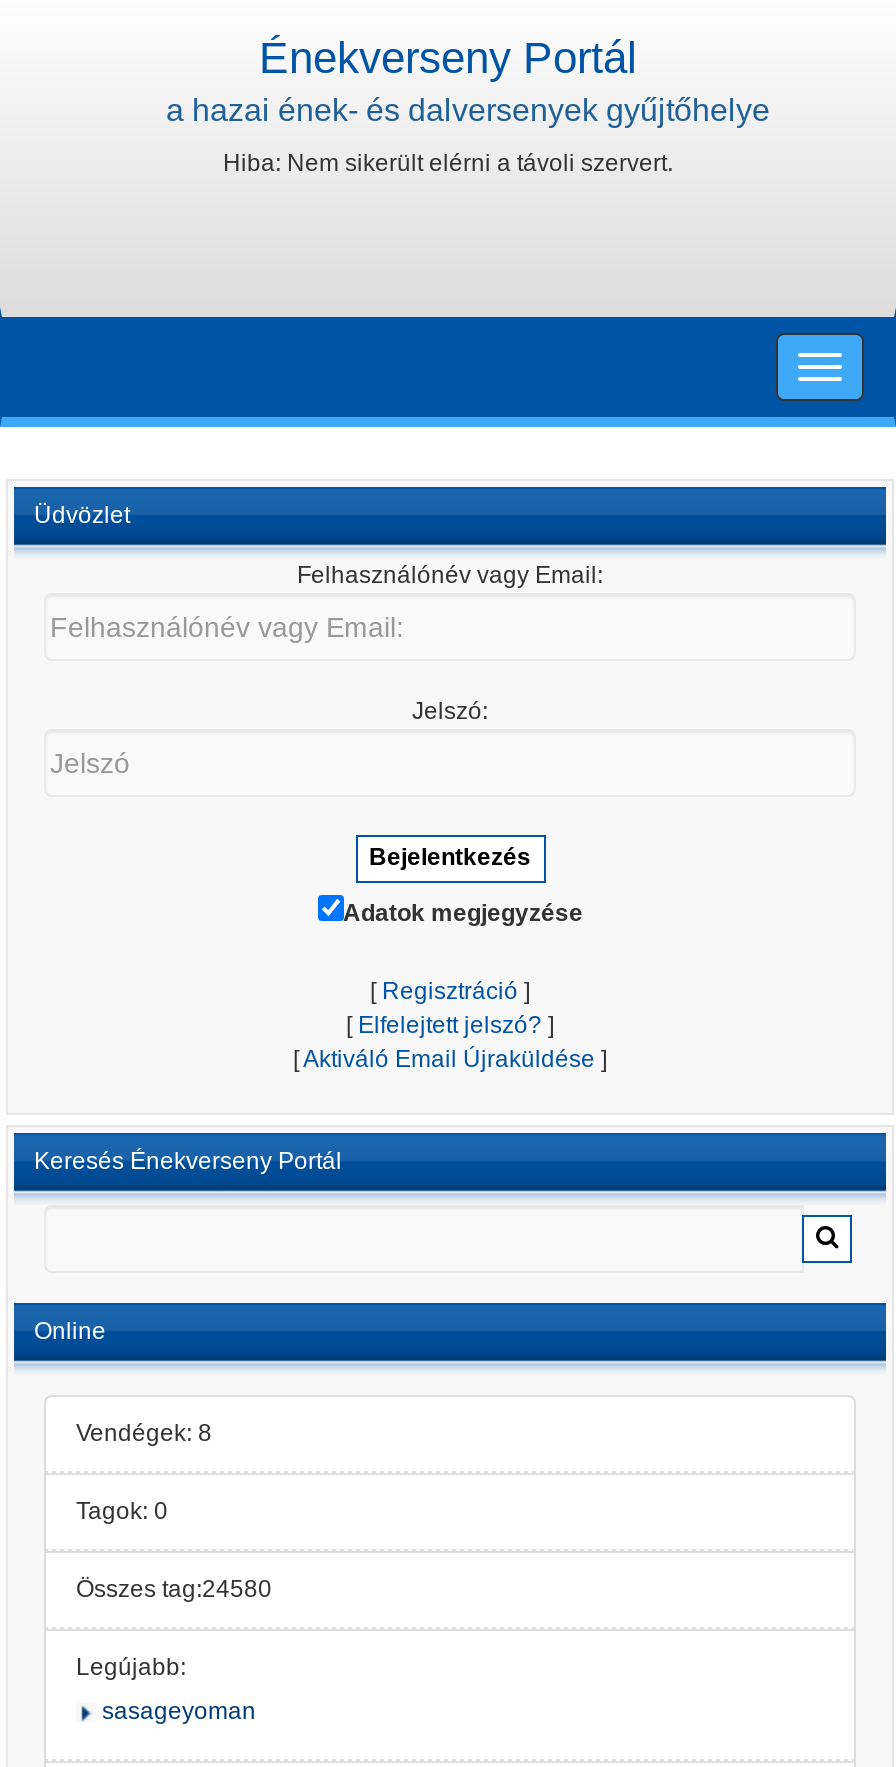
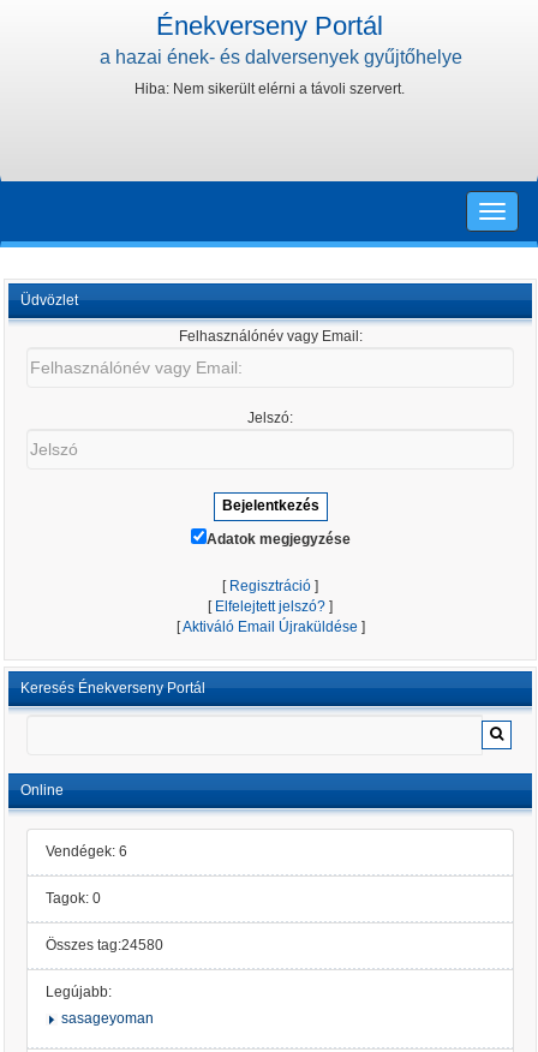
- Vendégek: 8
+ Vendégek: 6
